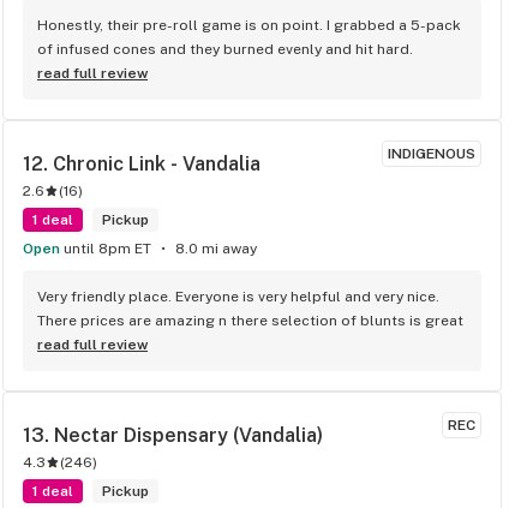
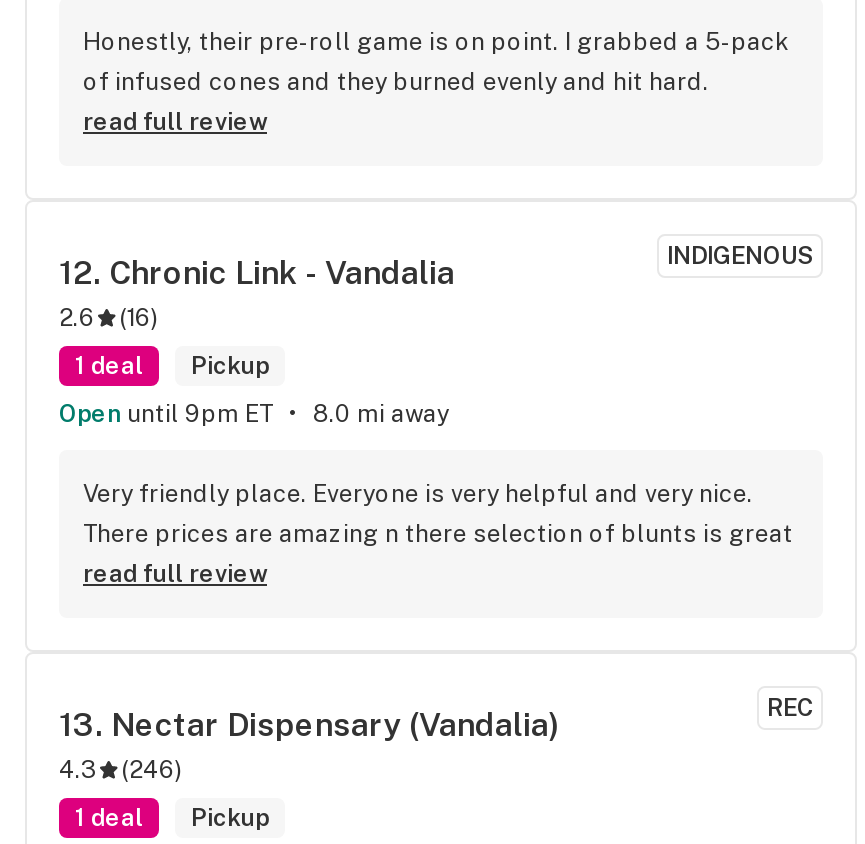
- Open until 8pm ET
+ Open until 9pm ET
